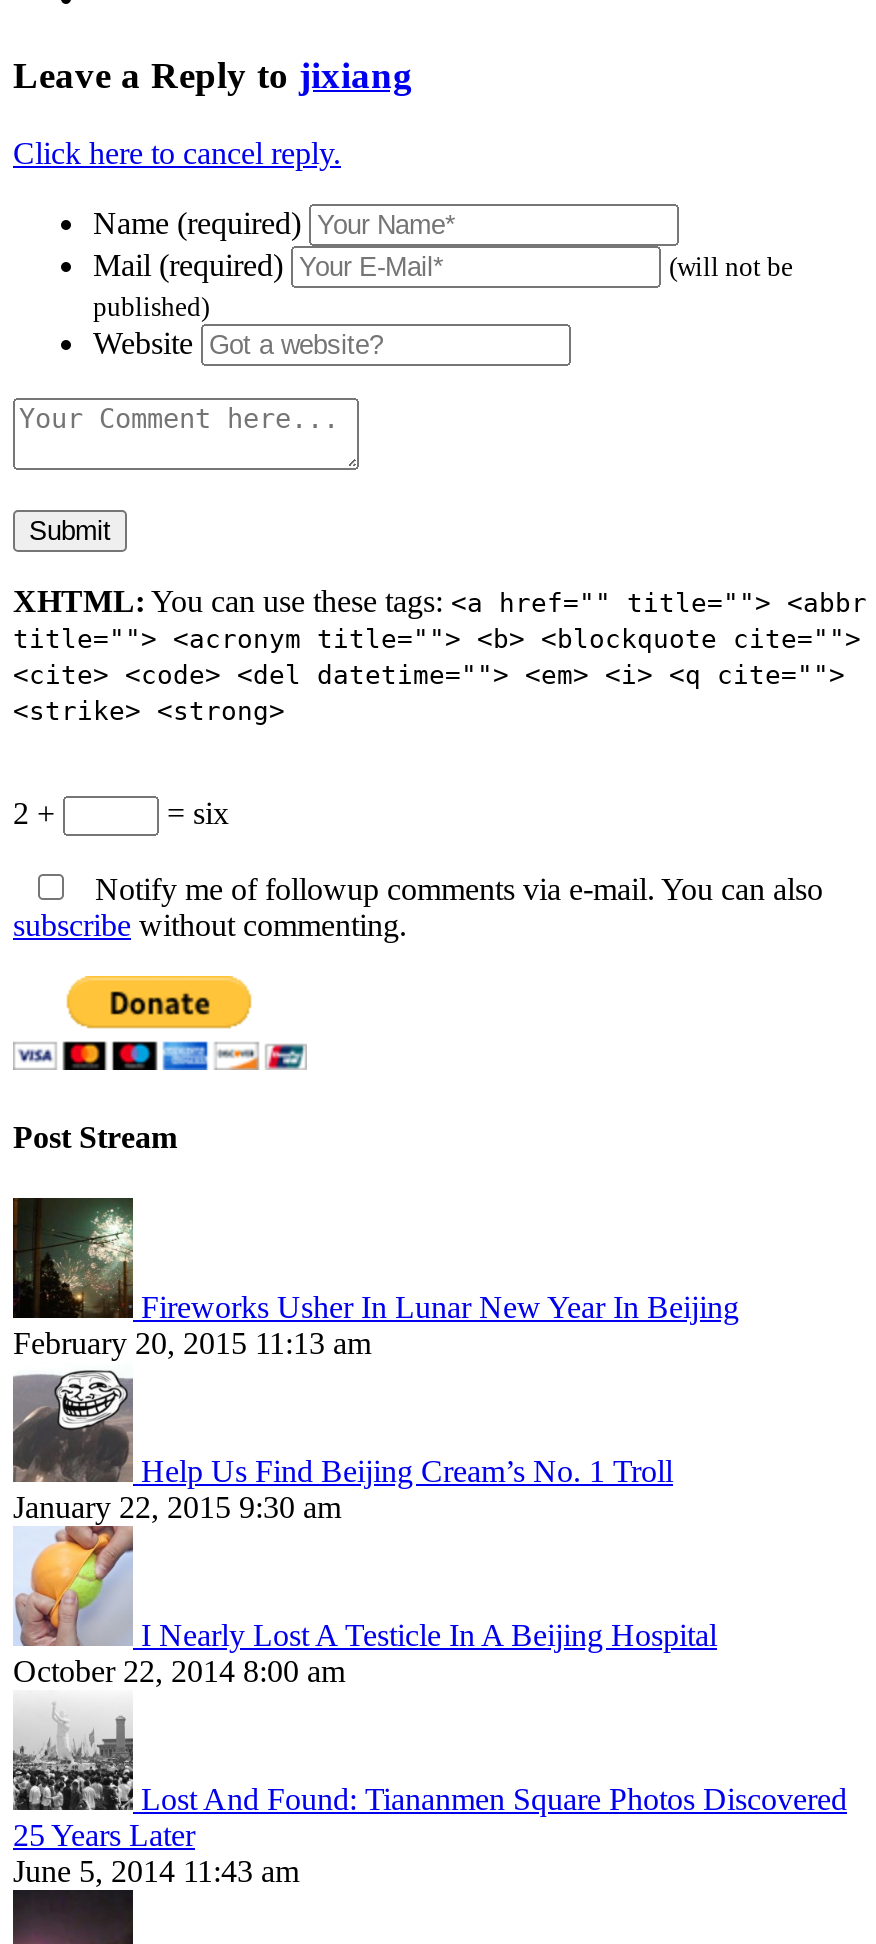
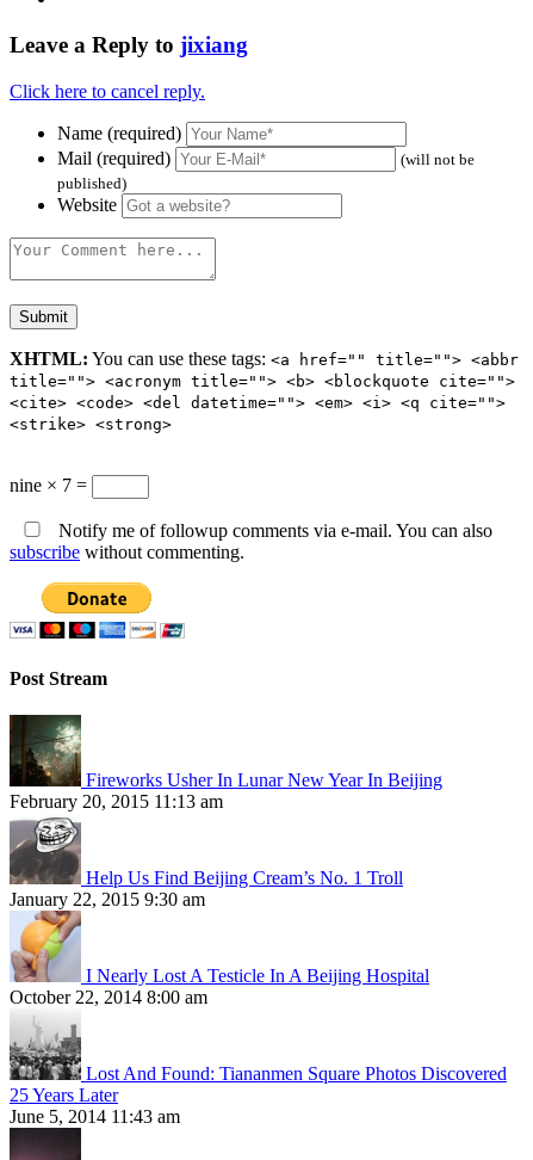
- 2 +
- = six
+ nine × 7 =
